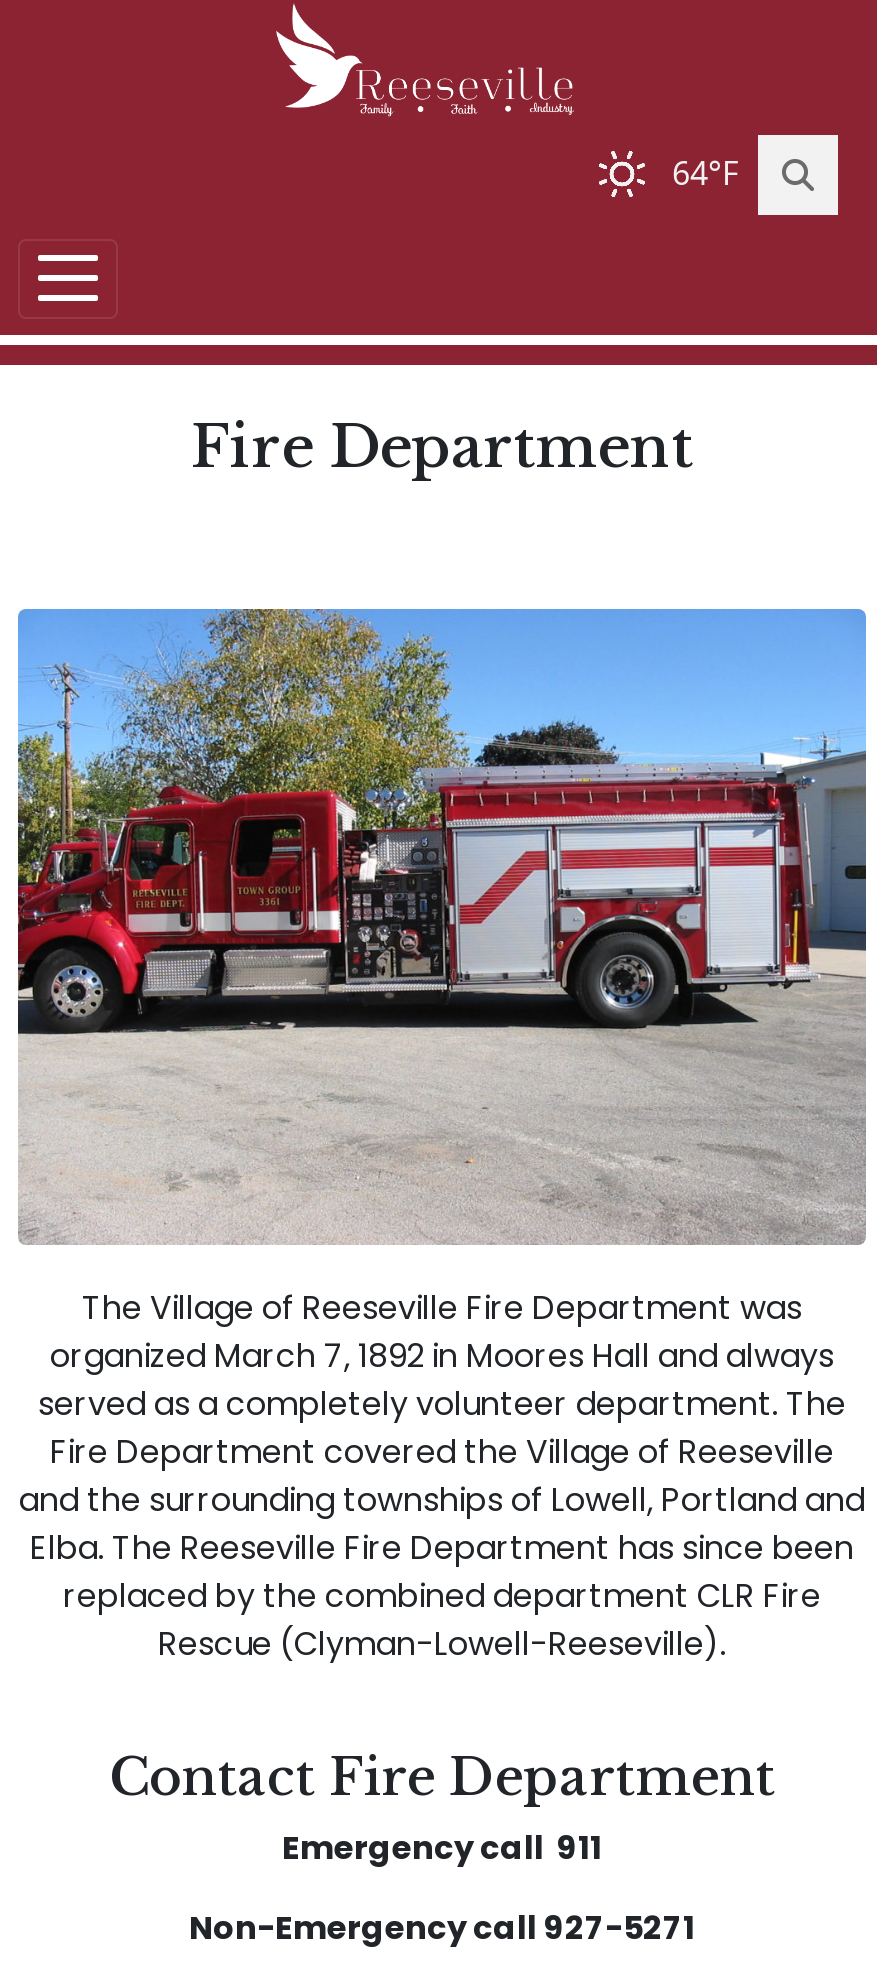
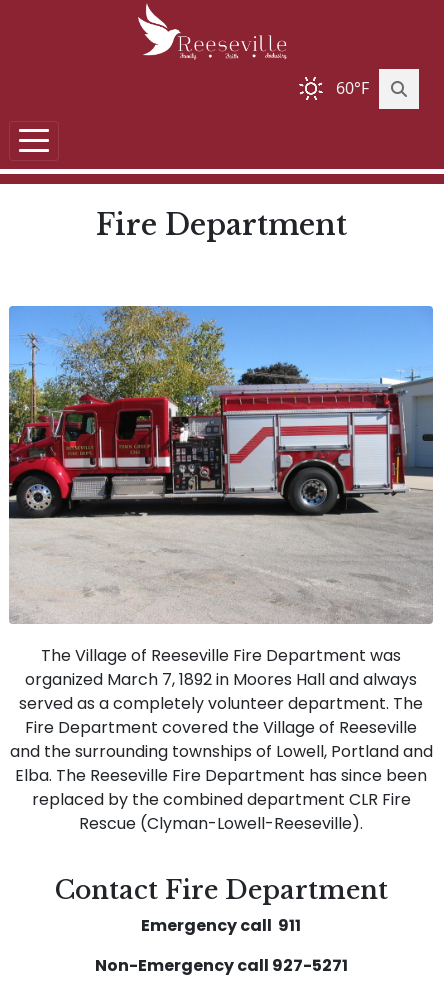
- 64°F
+ 60°F
